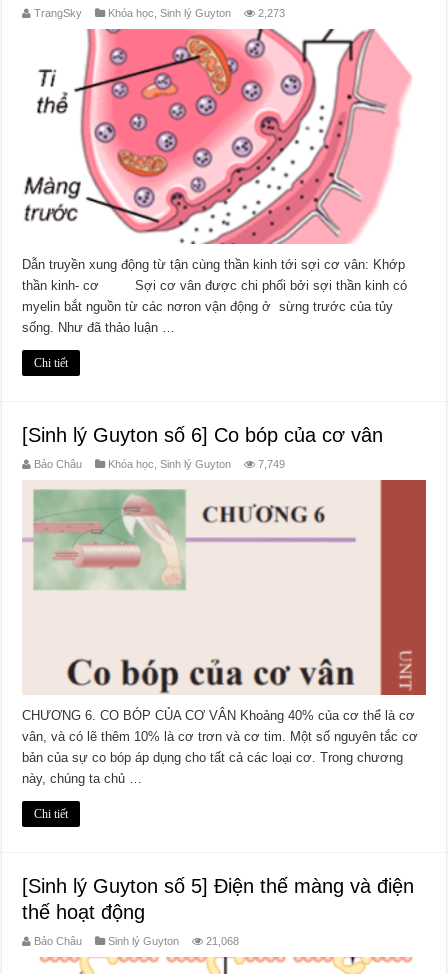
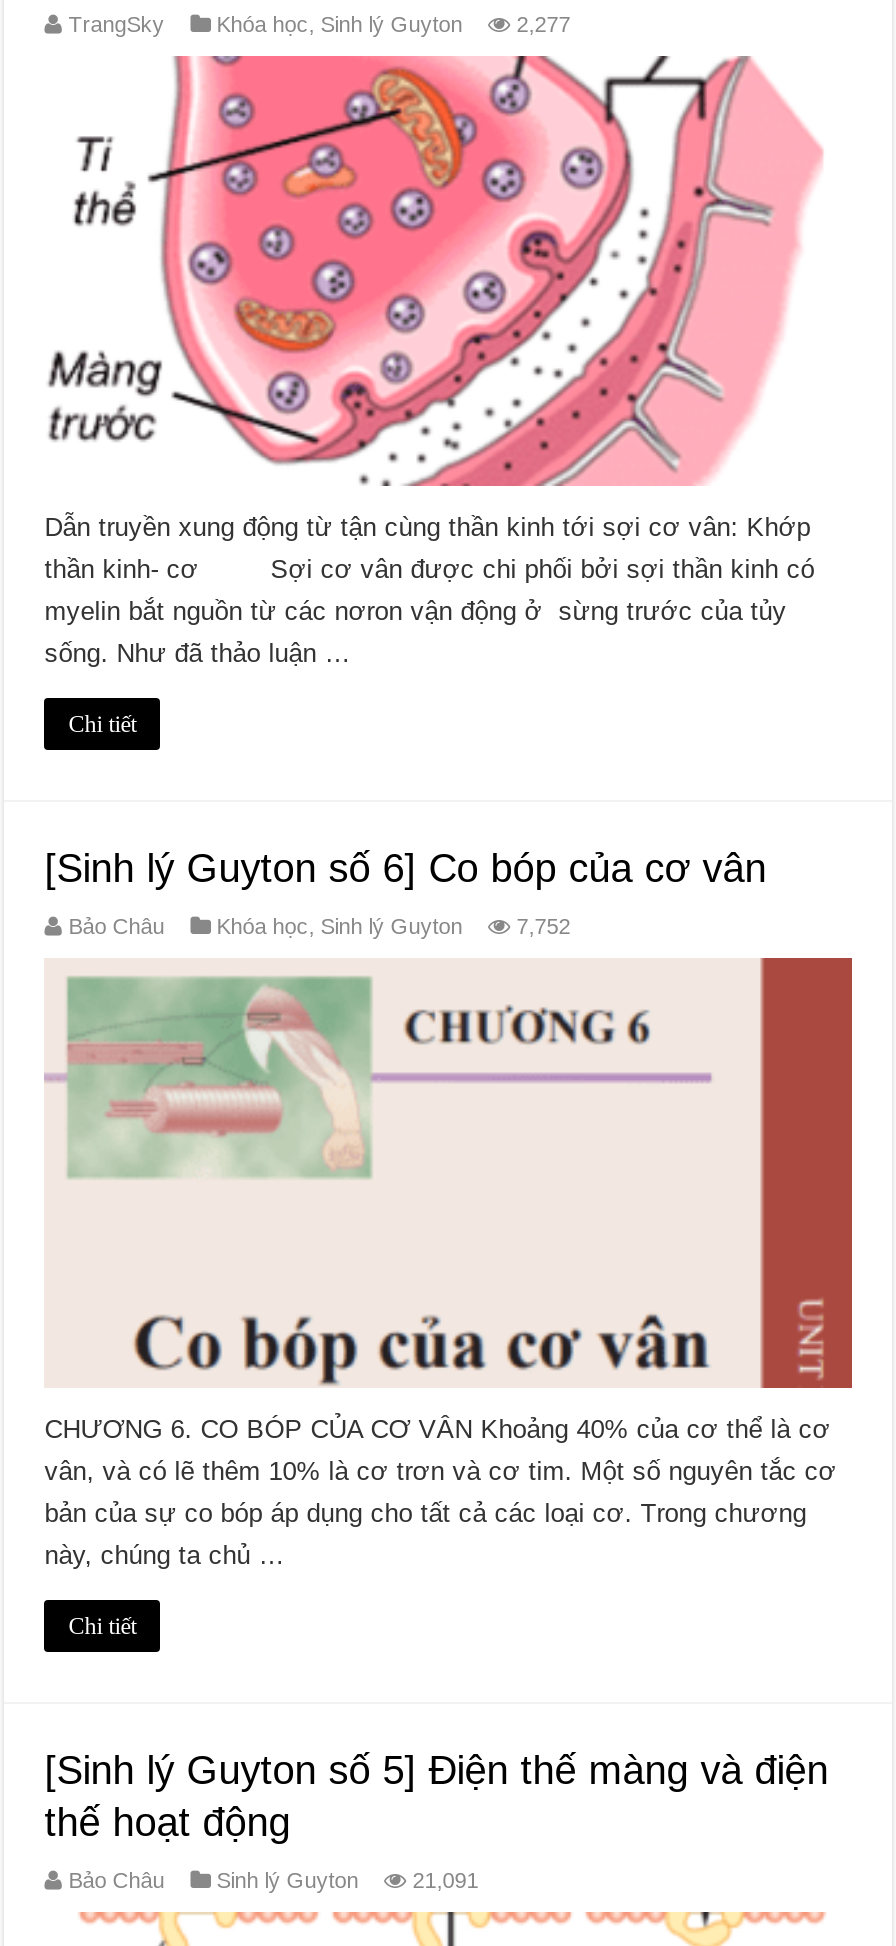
- 2,273
+ 2,277

- 7,749
+ 7,752

- 21,068
+ 21,091
